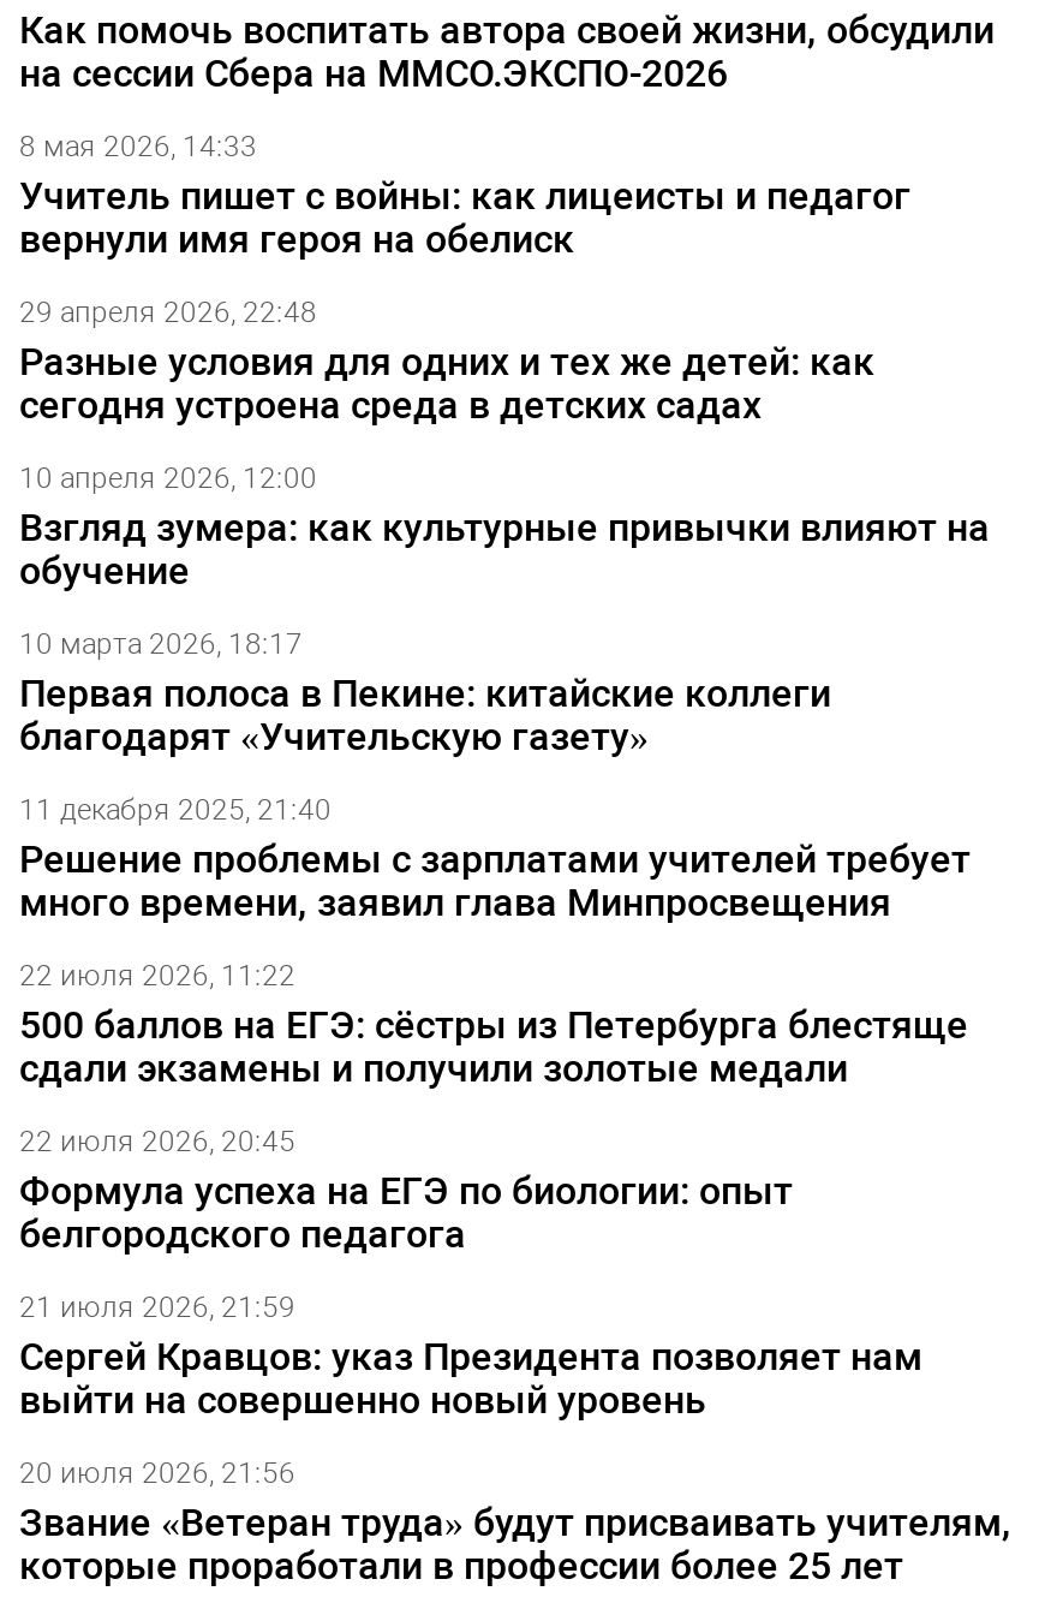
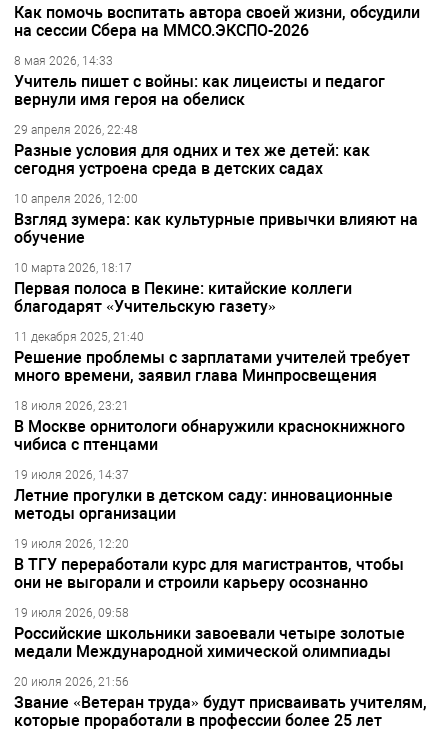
- 22 июля 2026, 11:22
- 500 баллов на ЕГЭ: сёстры из Петербурга блестяще
- сдали экзамены и получили золотые медали
- 22 июля 2026, 20:45
- Формула успеха на ЕГЭ по биологии: опыт
- белгородского педагога
- 21 июля 2026, 21:59
- Сергей Кравцов: указ Президента позволяет нам
- выйти на совершенно новый уровень
+ 18 июля 2026, 23:21
+ В Москве орнитологи обнаружили краснокнижного
+ чибиса с птенцами
+ 19 июля 2026, 14:37
+ Летние прогулки в детском саду: инновационные
+ методы организации
+ 19 июля 2026, 12:20
+ В ТГУ переработали курс для магистрантов, чтобы
+ они не выгорали и строили карьеру осознанно
+ 19 июля 2026, 09:58
+ Российские школьники завоевали четыре золотые
+ медали Международной химической олимпиады
